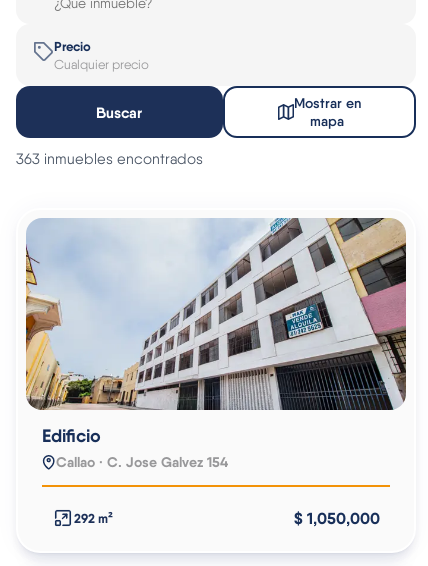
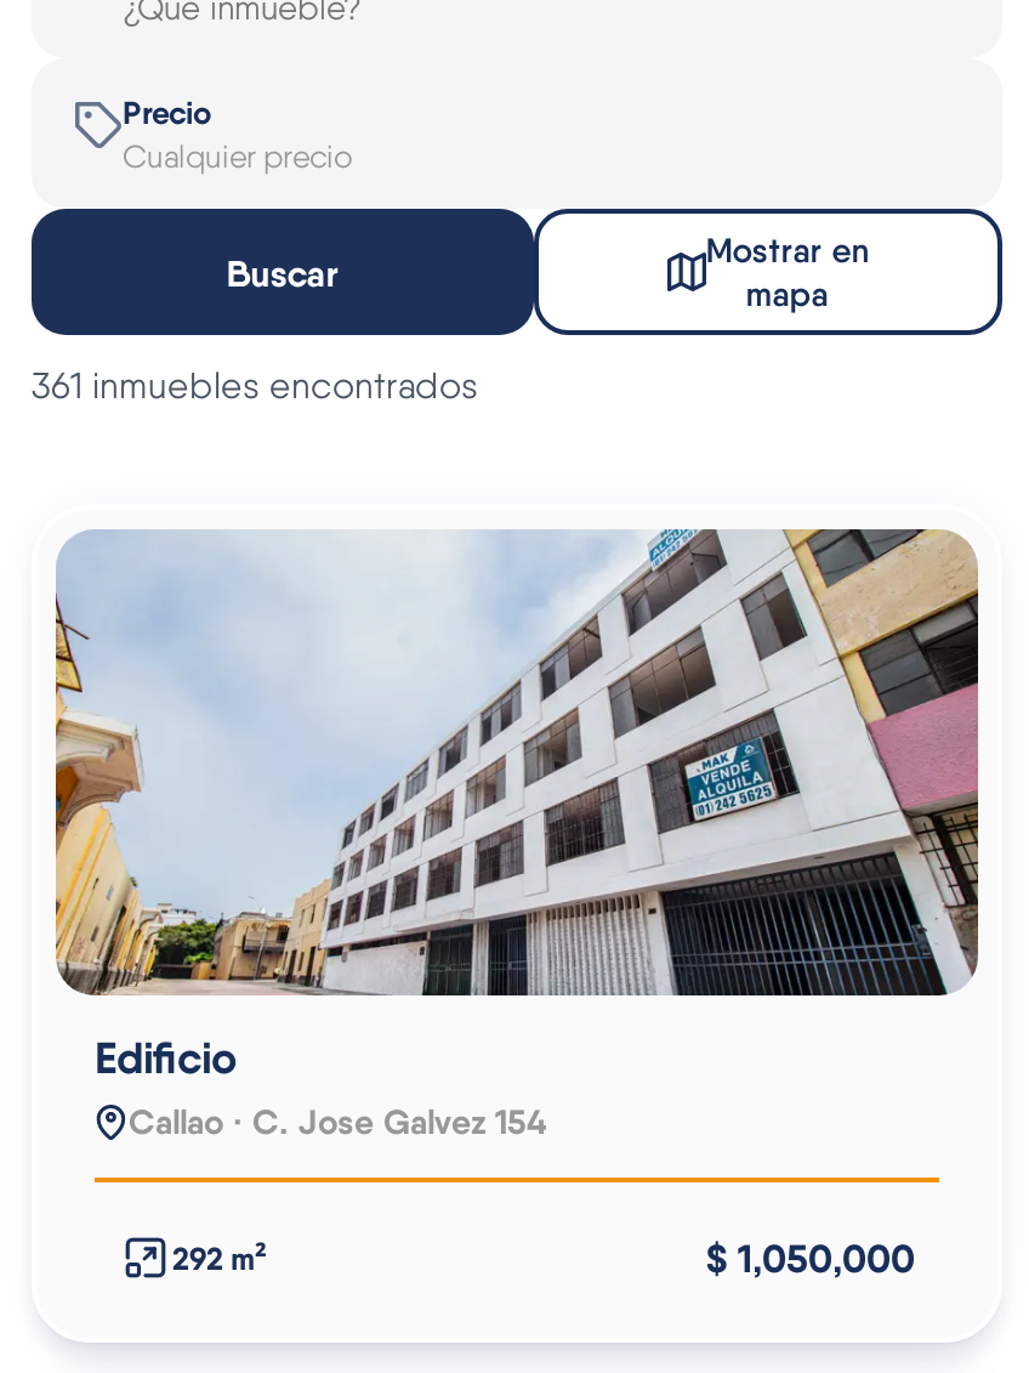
- 363 inmuebles encontrados
+ 361 inmuebles encontrados
